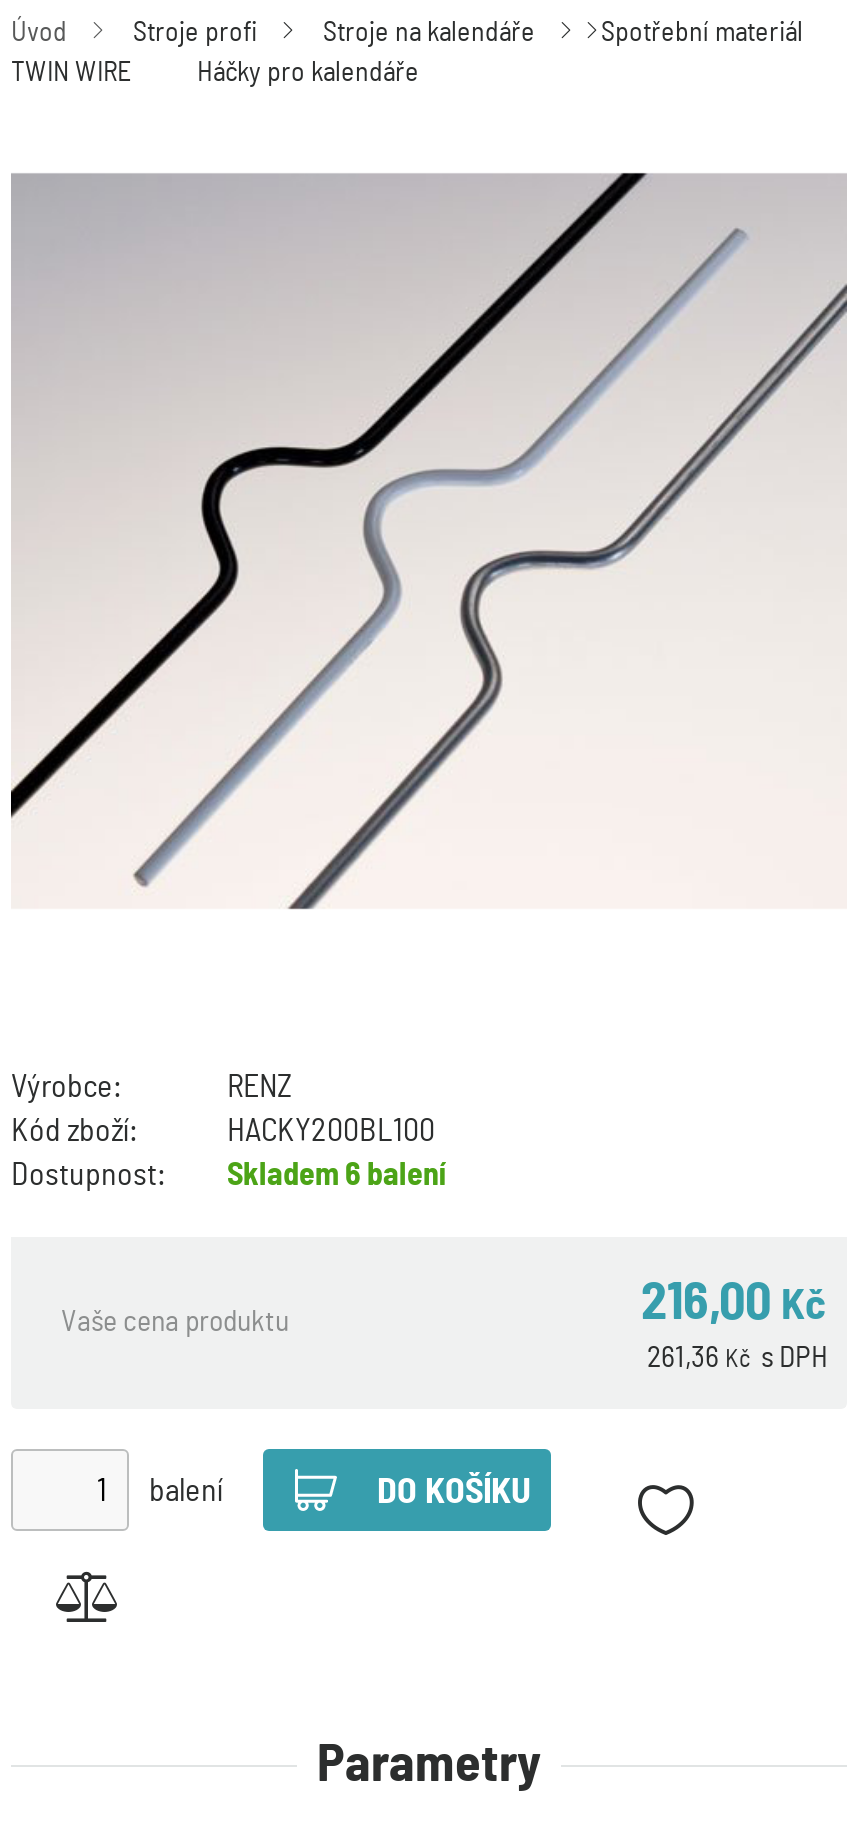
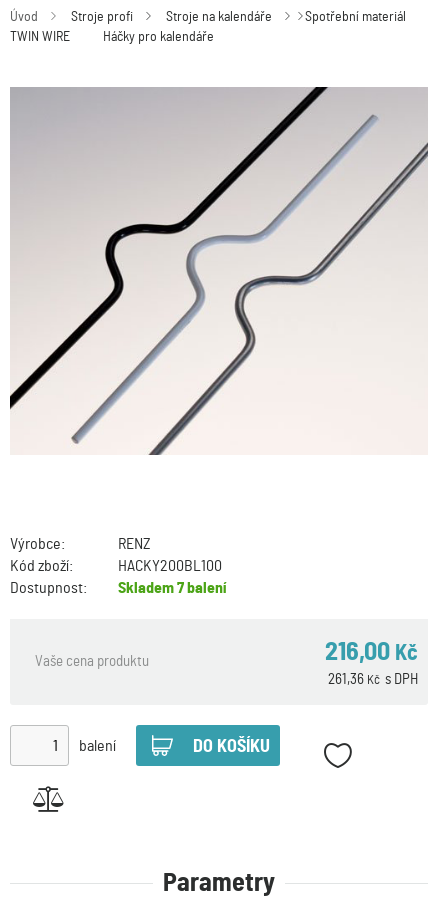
- Skladem 6 balení
+ Skladem 7 balení
